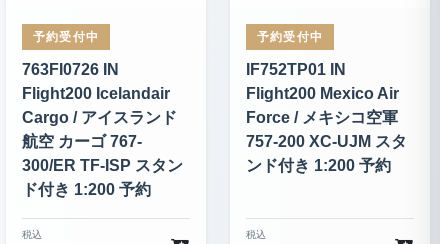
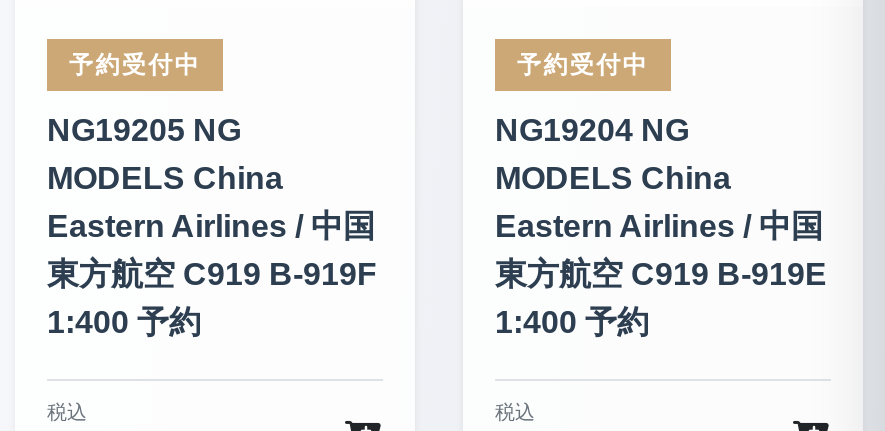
- 763FI0726 IN
- Flight200 Icelandair
- Cargo / アイスランド
- 航空 カーゴ 767-
- 300/ER TF-ISP スタン
- ド付き 1:200 予約
+ NG19205 NG
+ MODELS China
+ Eastern Airlines / 中国
+ 東方航空 C919 B-919F
+ 1:400 予約

- IF752TP01 IN
- Flight200 Mexico Air
- Force / メキシコ空軍
- 757-200 XC-UJM スタ
- ンド付き 1:200 予約
+ NG19204 NG
+ MODELS China
+ Eastern Airlines / 中国
+ 東方航空 C919 B-919E
+ 1:400 予約
